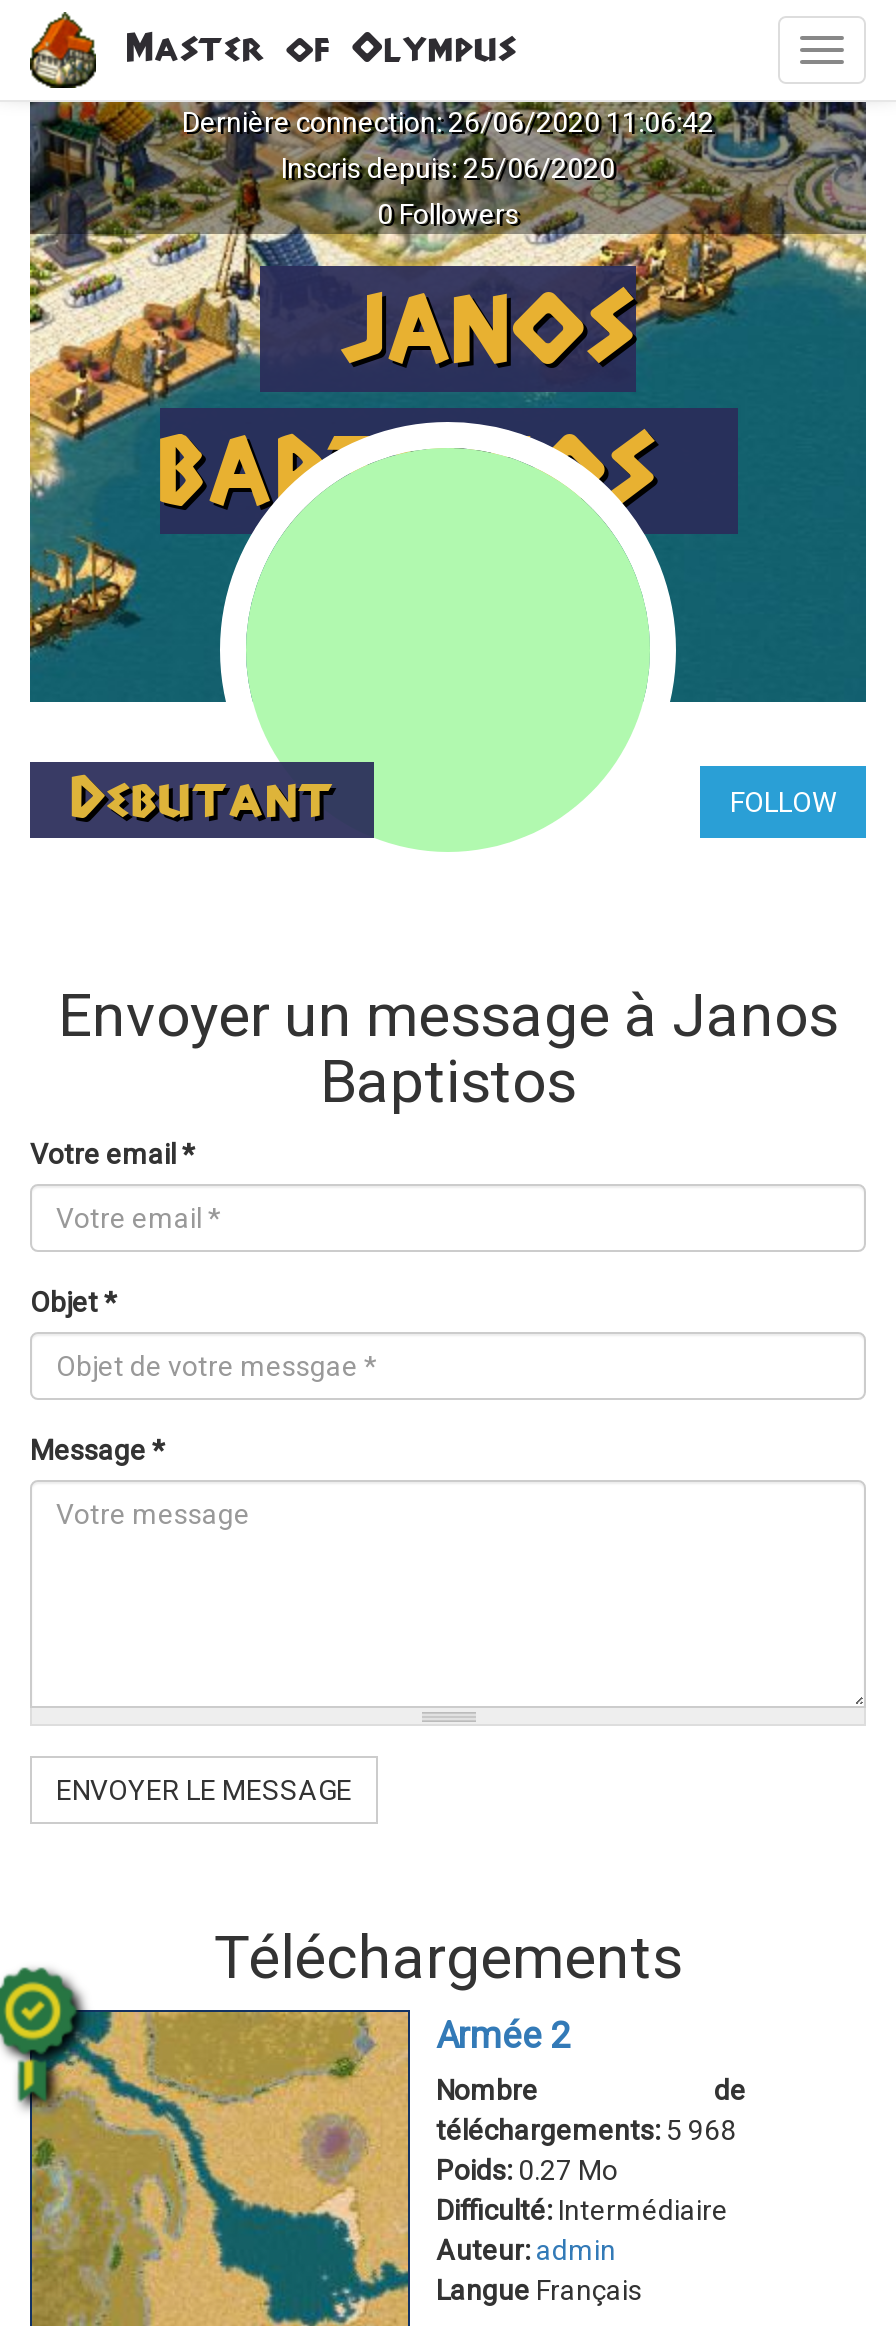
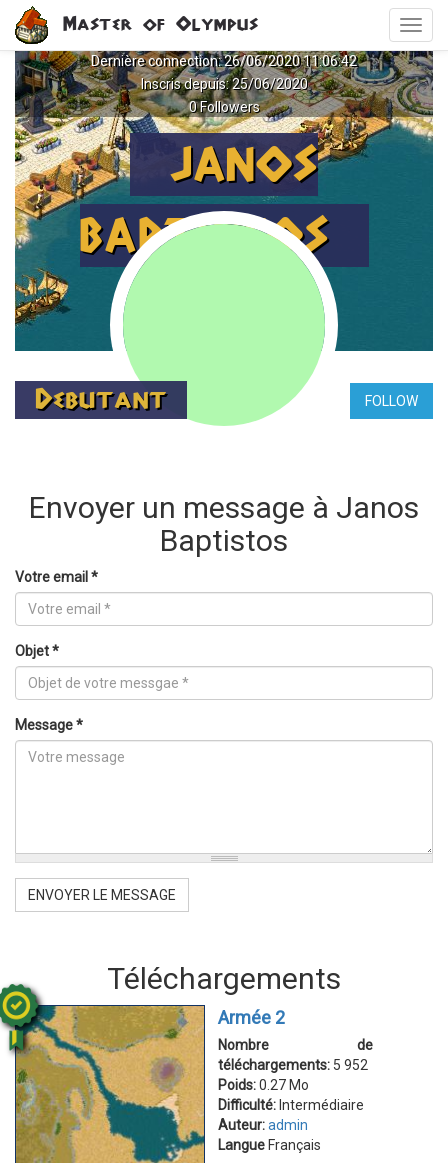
- téléchargements: 5 968
+ téléchargements: 5 952
